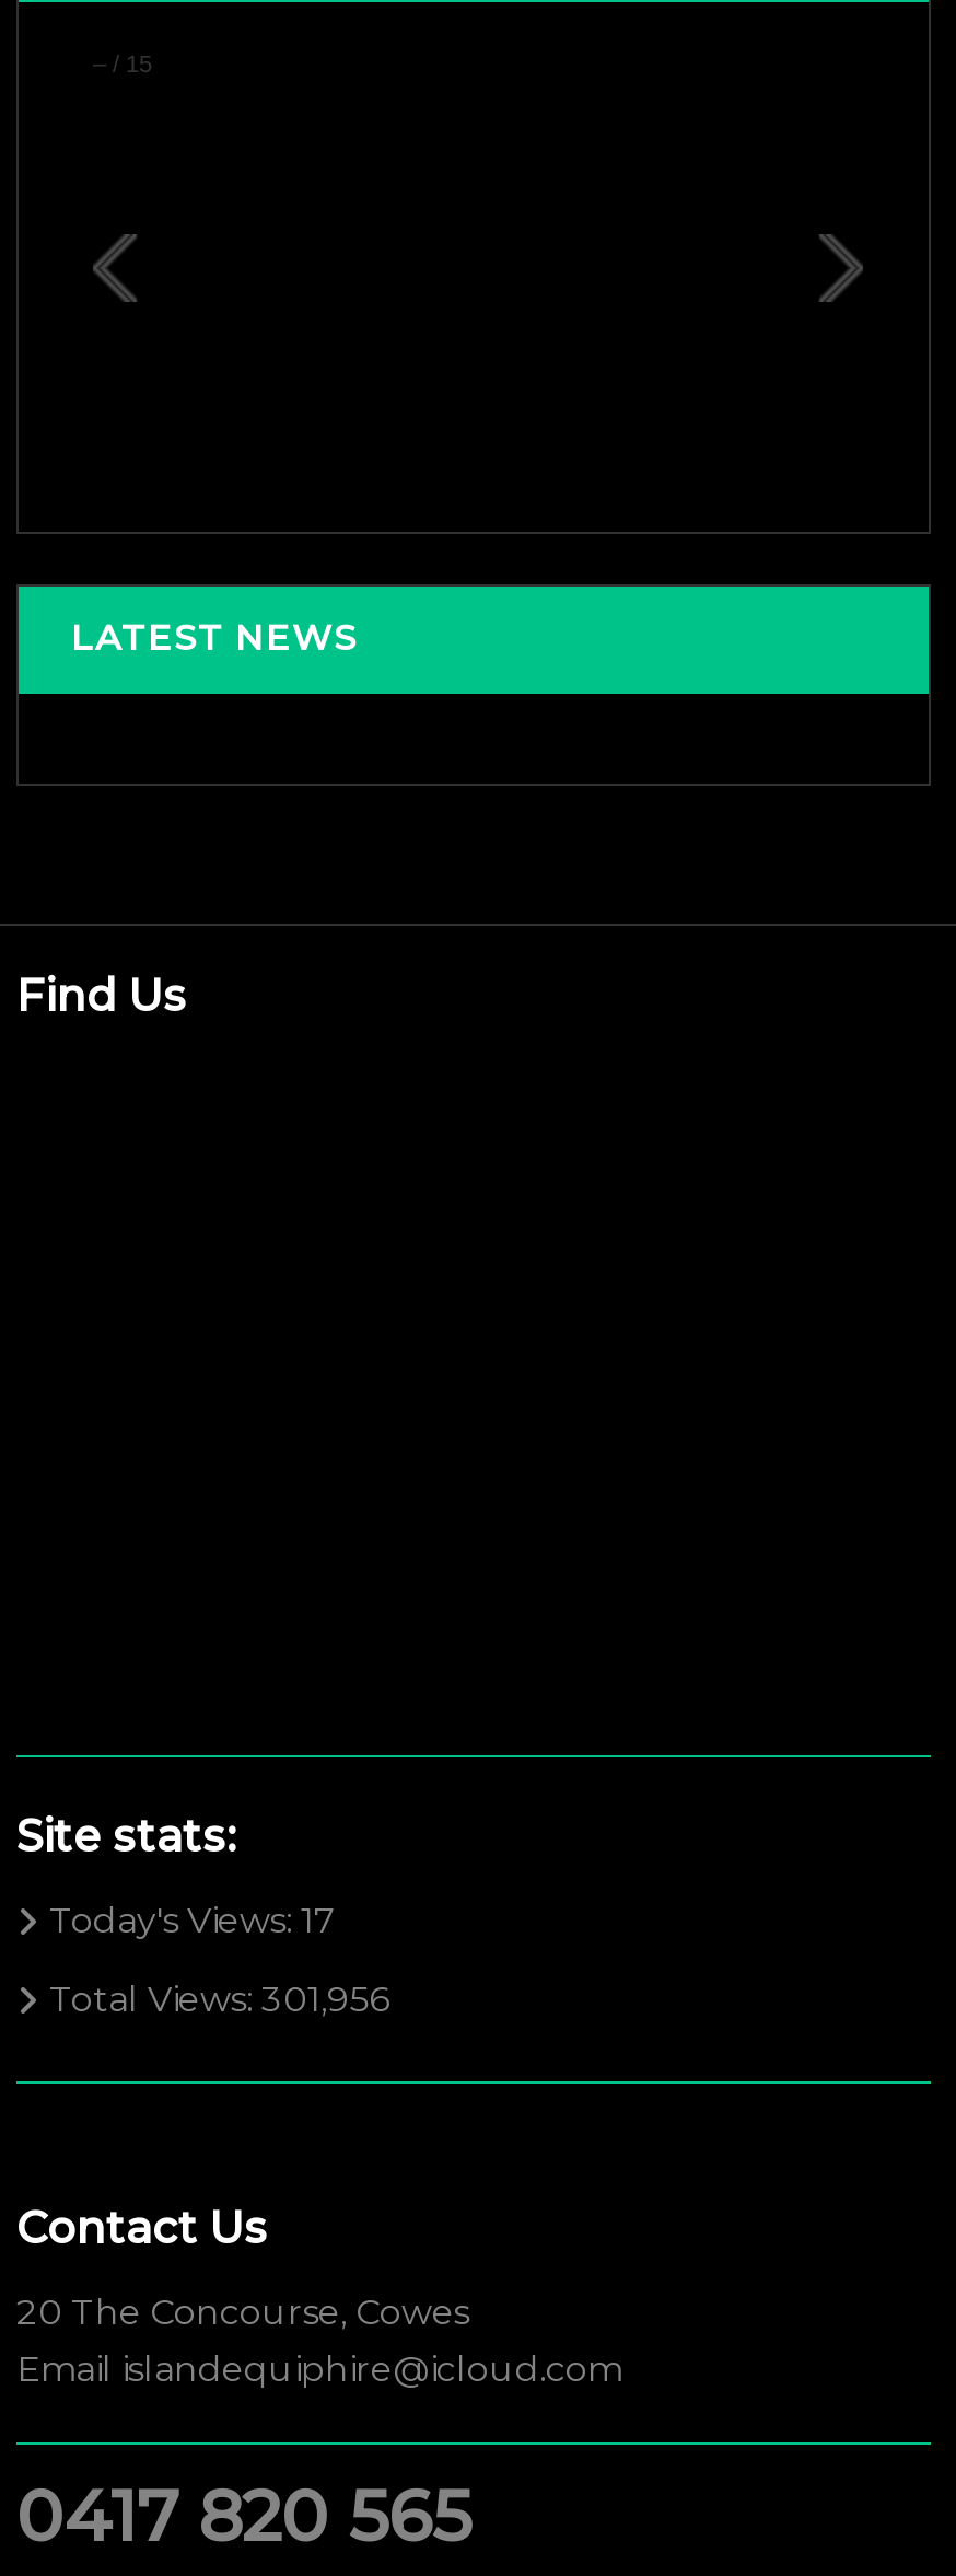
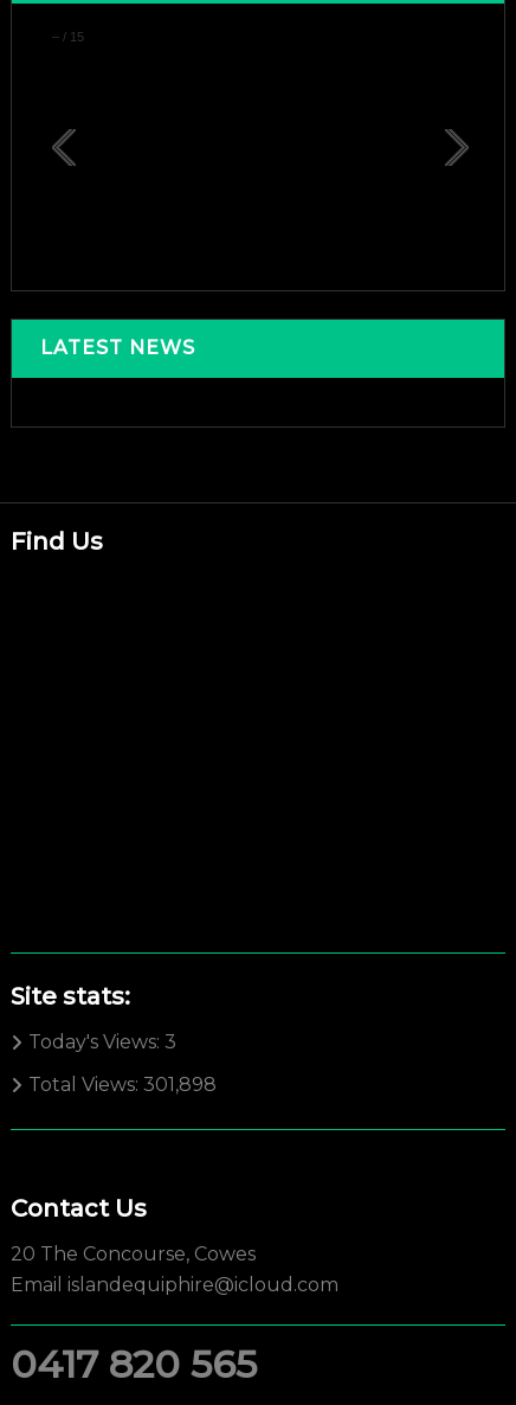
- Today's Views: 17
+ Today's Views: 3

- Total Views: 301,956
+ Total Views: 301,898
